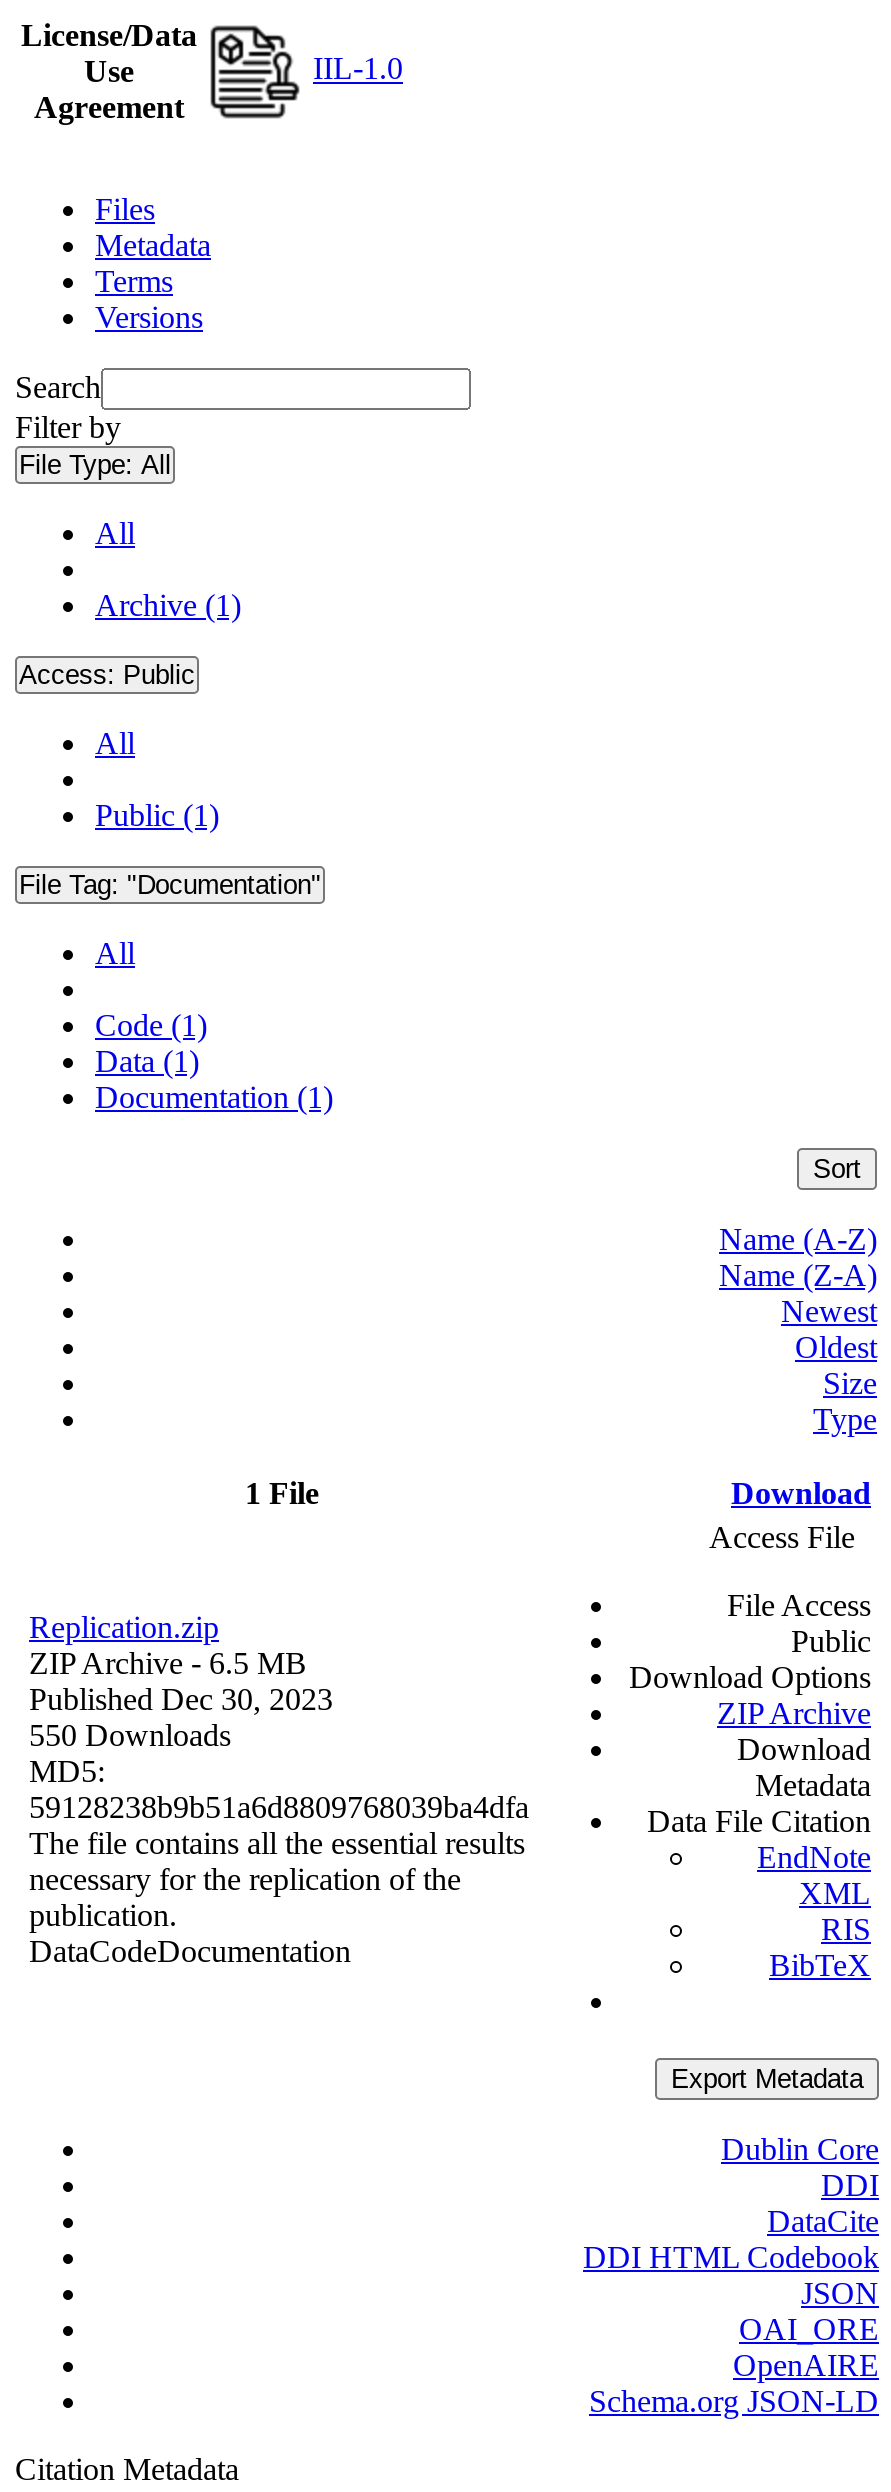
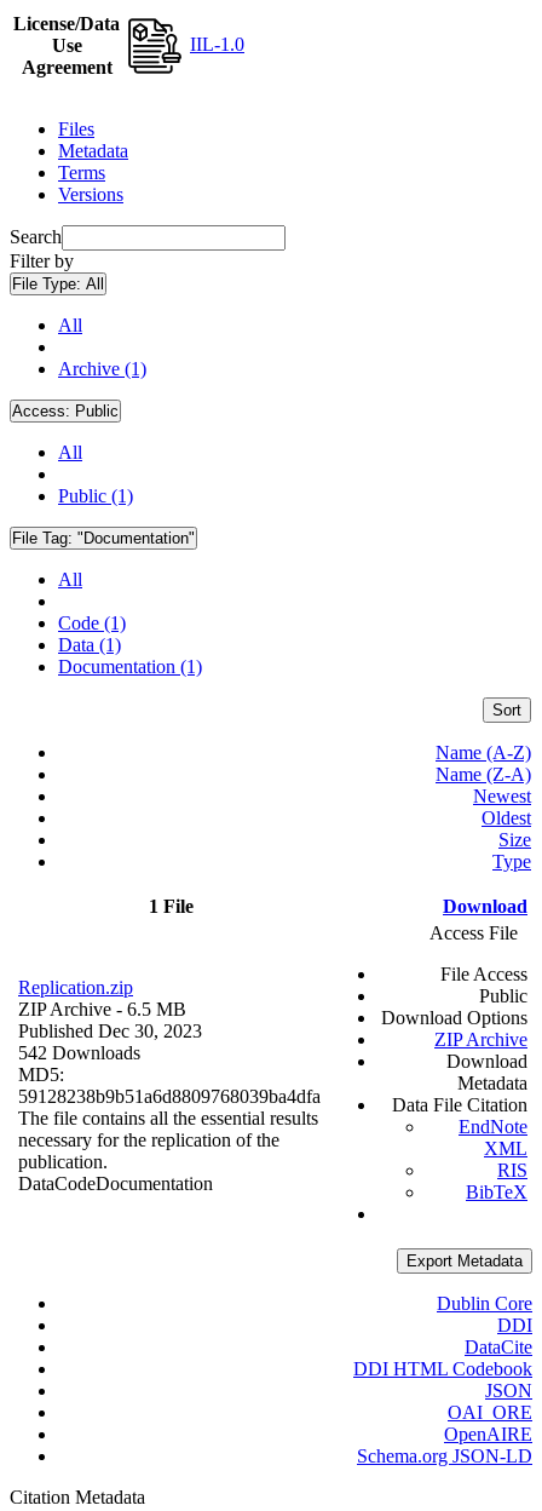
- 550 Downloads
+ 542 Downloads
